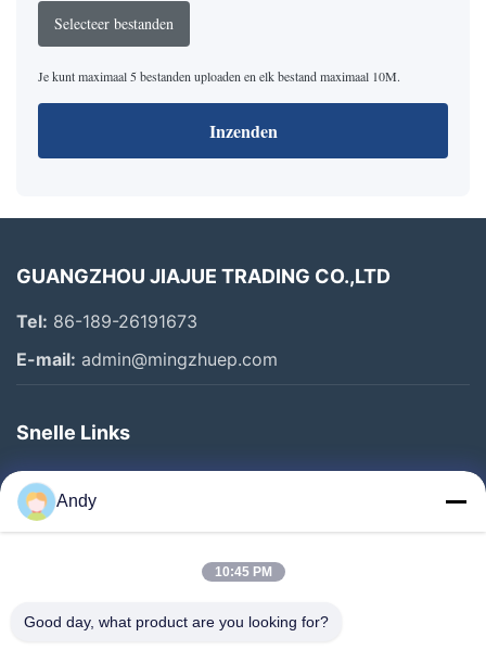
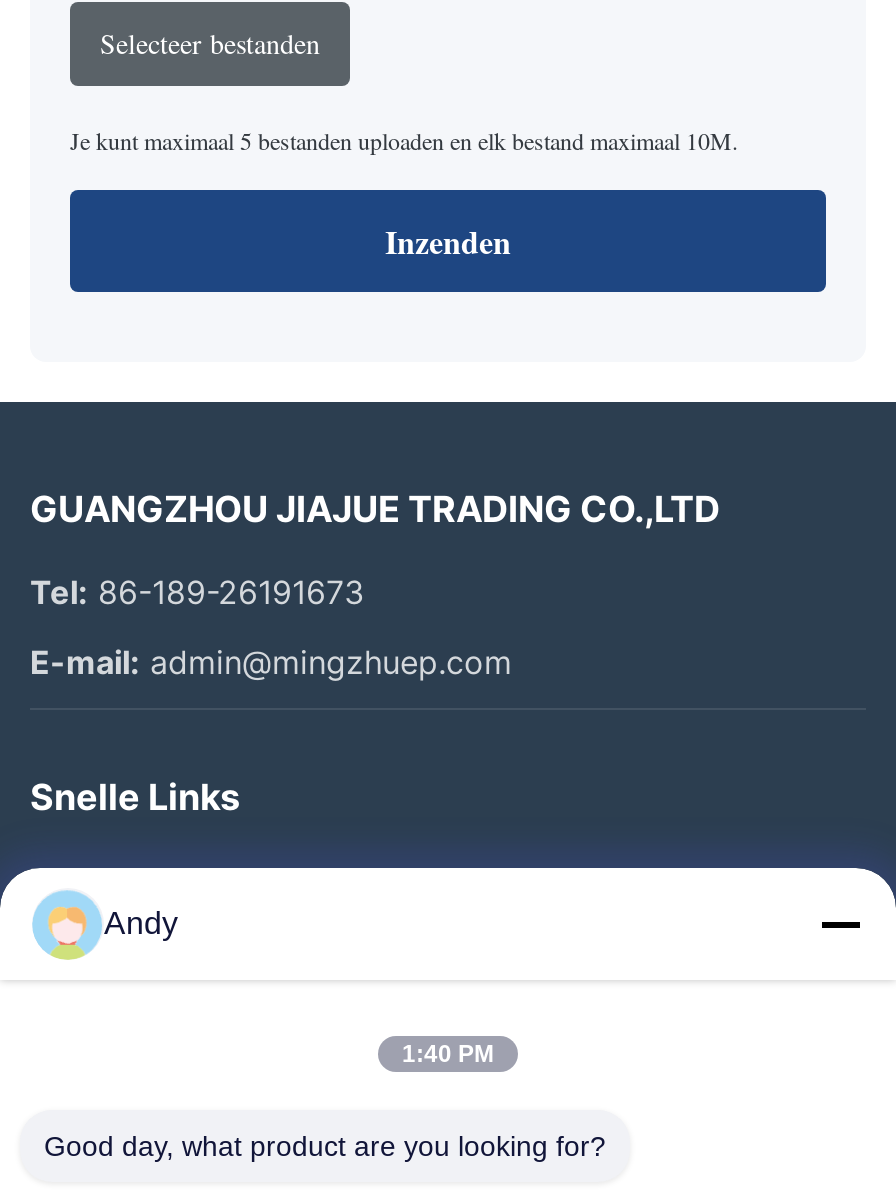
- 10:45 PM
+ 1:40 PM
